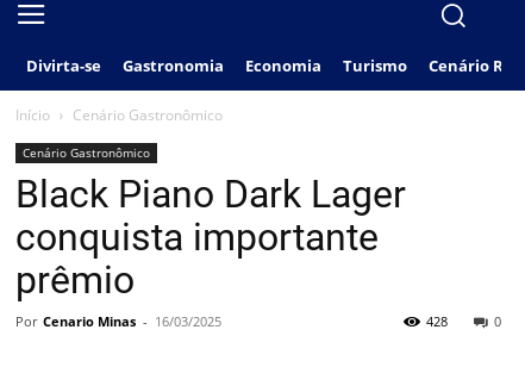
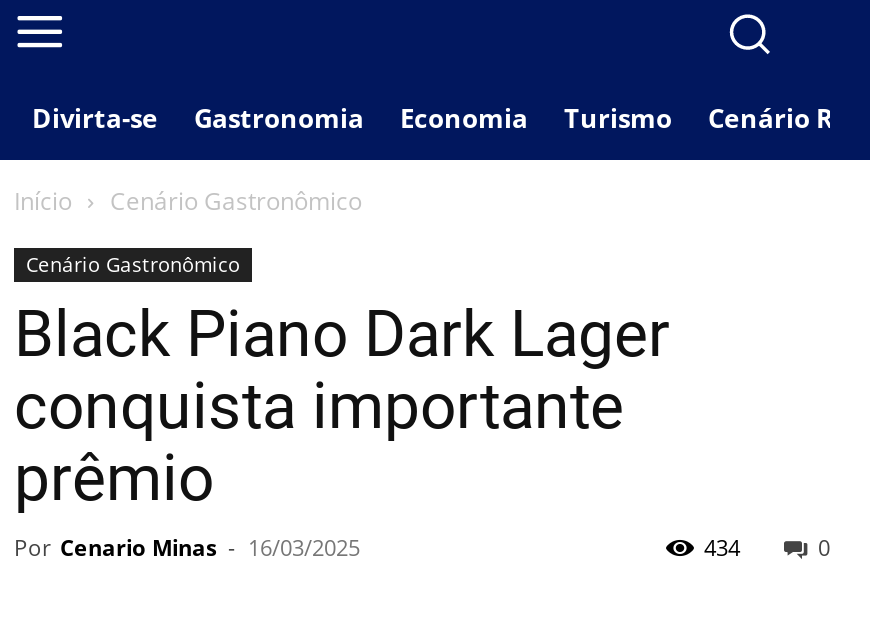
- 428
+ 434
